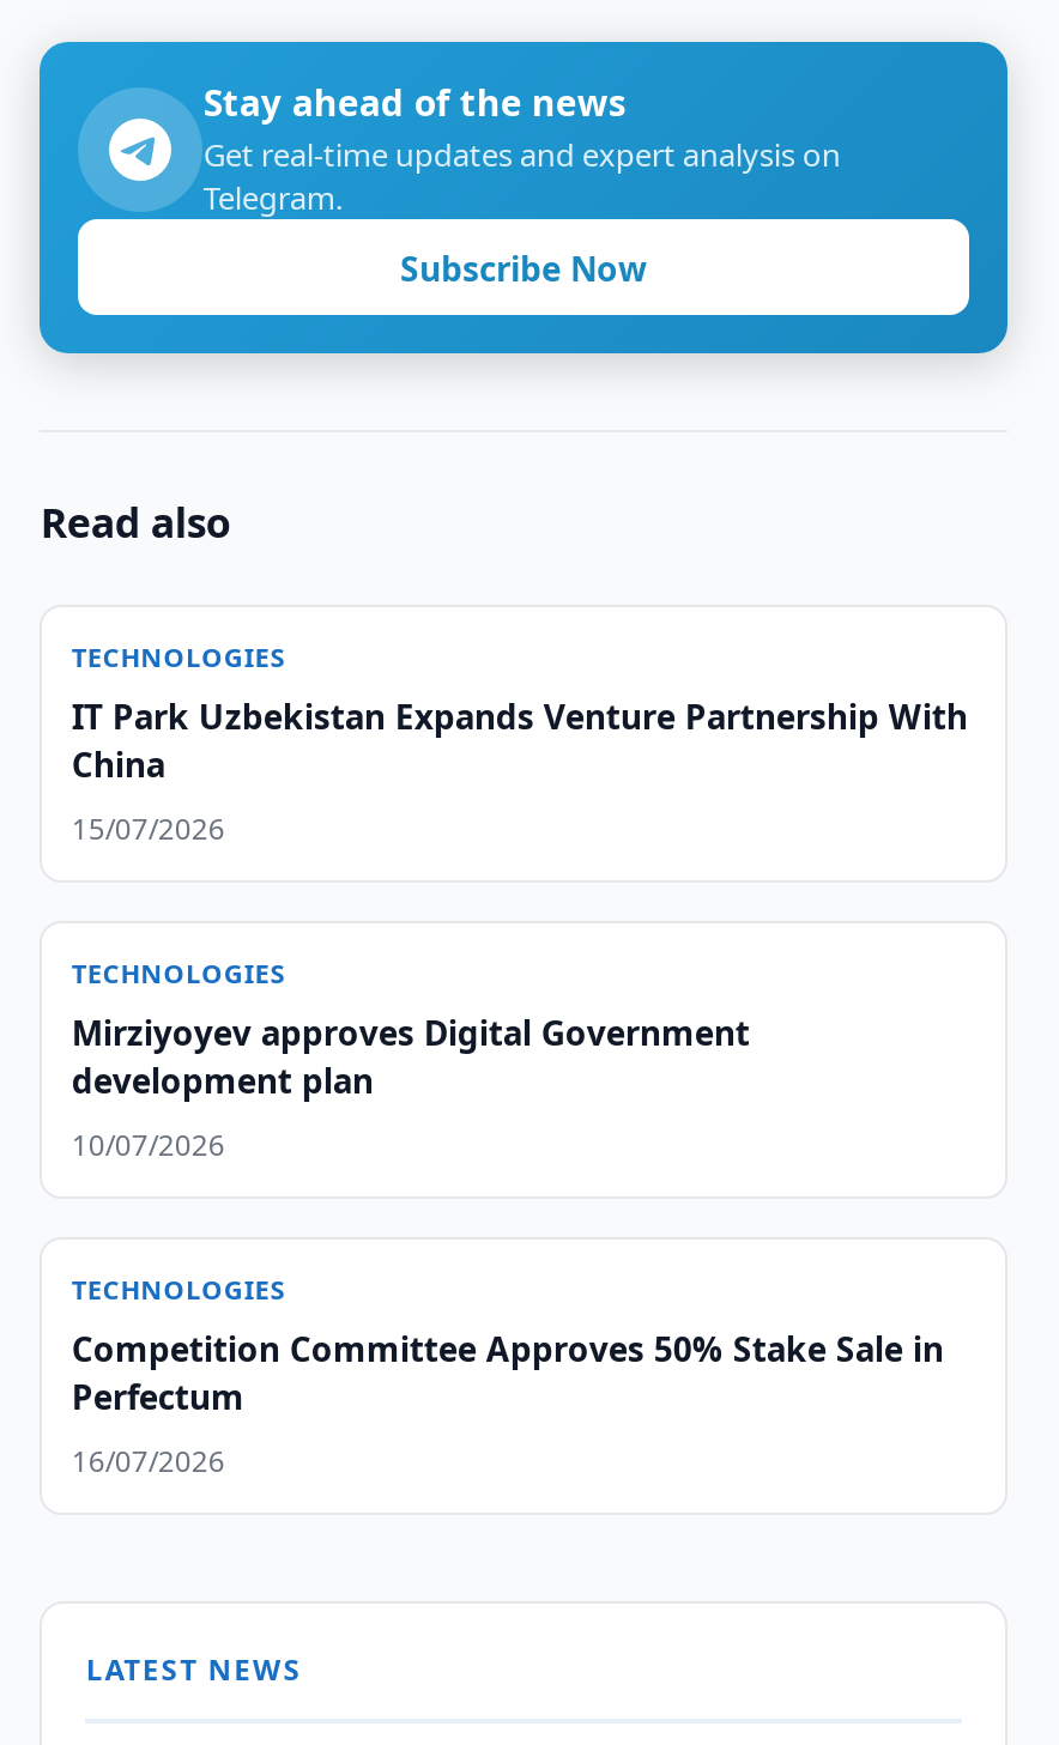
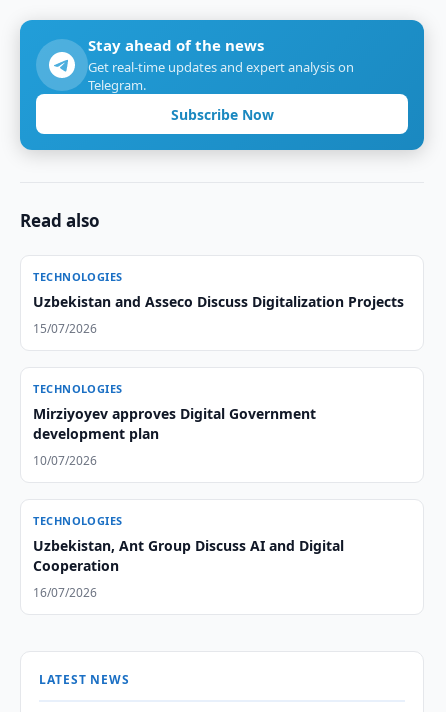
- IT Park Uzbekistan Expands Venture Partnership With
- China
+ Uzbekistan and Asseco Discuss Digitalization Projects

- Competition Committee Approves 50% Stake Sale in
- Perfectum
+ Uzbekistan, Ant Group Discuss AI and Digital
+ Cooperation
